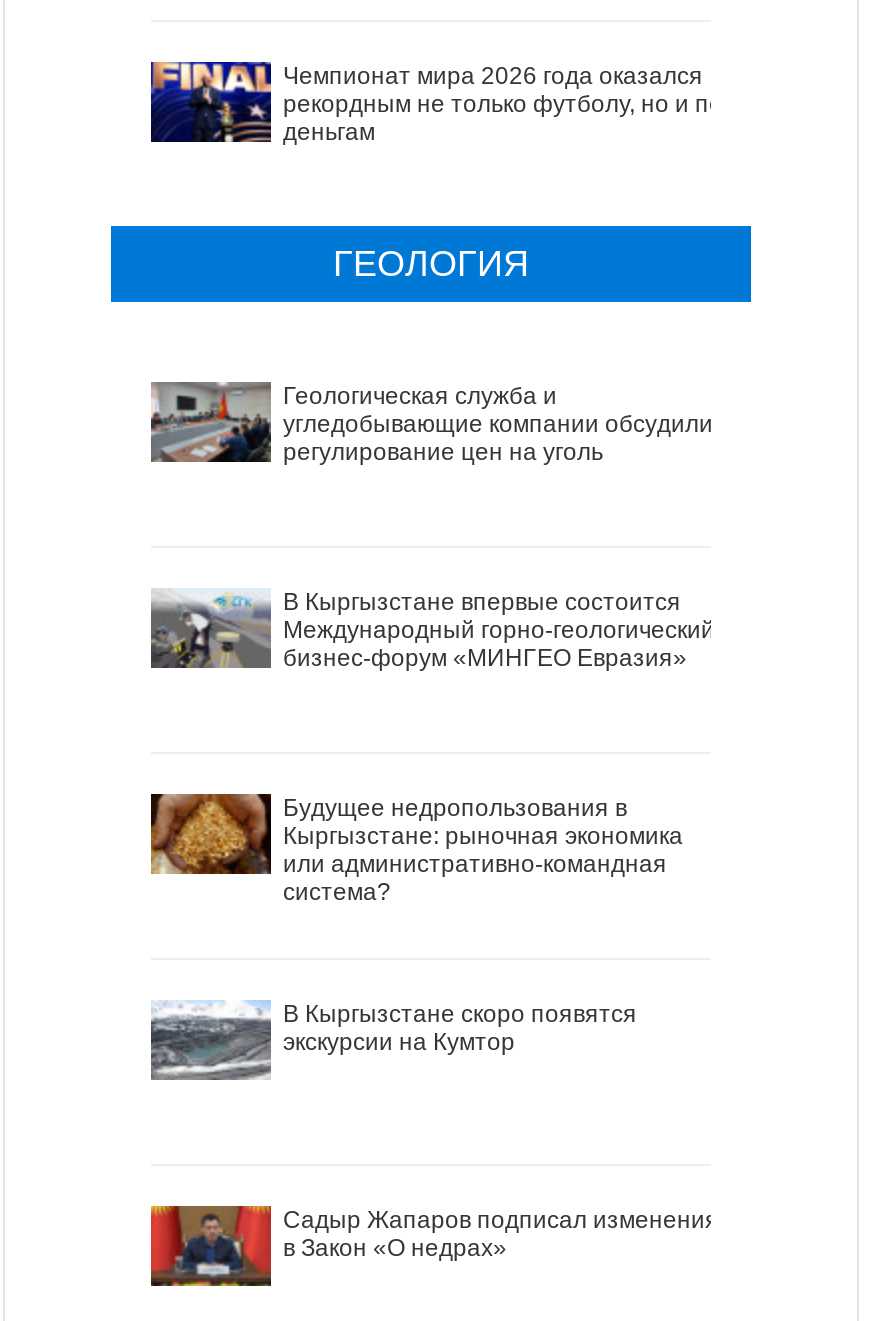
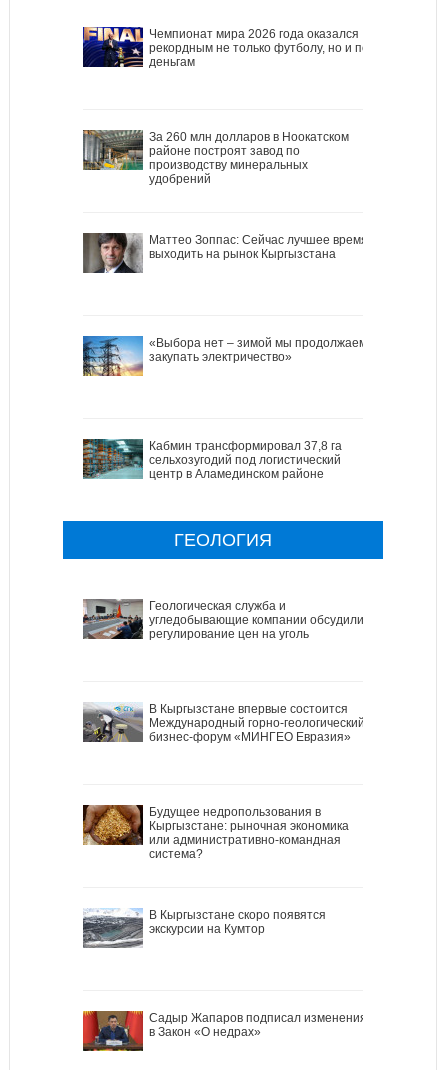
+ [image]
+ За 260 млн долларов в Ноокатском
+ районе построят завод по
+ производству минеральных
+ удобрений

+ [image]
+ Маттео Зоппас: Сейчас лучшее время
+ выходить на рынок Кыргызстана

+ [image]
+ «Выбора нет – зимой мы продолжаем
+ закупать электричество»

+ [image]
+ Кабмин трансформировал 37,8 га
+ сельхозугодий под логистический
+ центр в Аламединском районе
